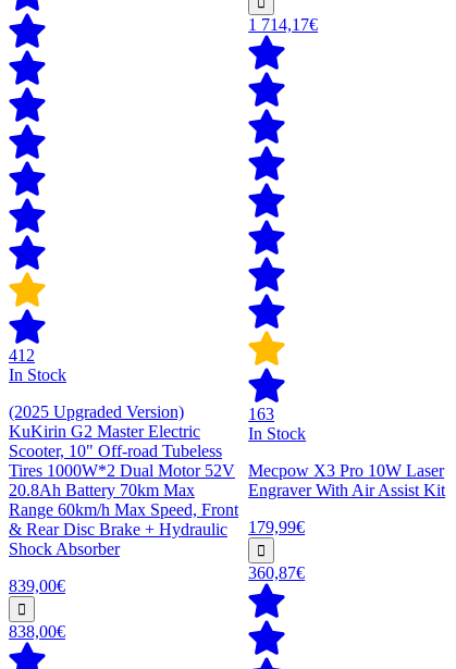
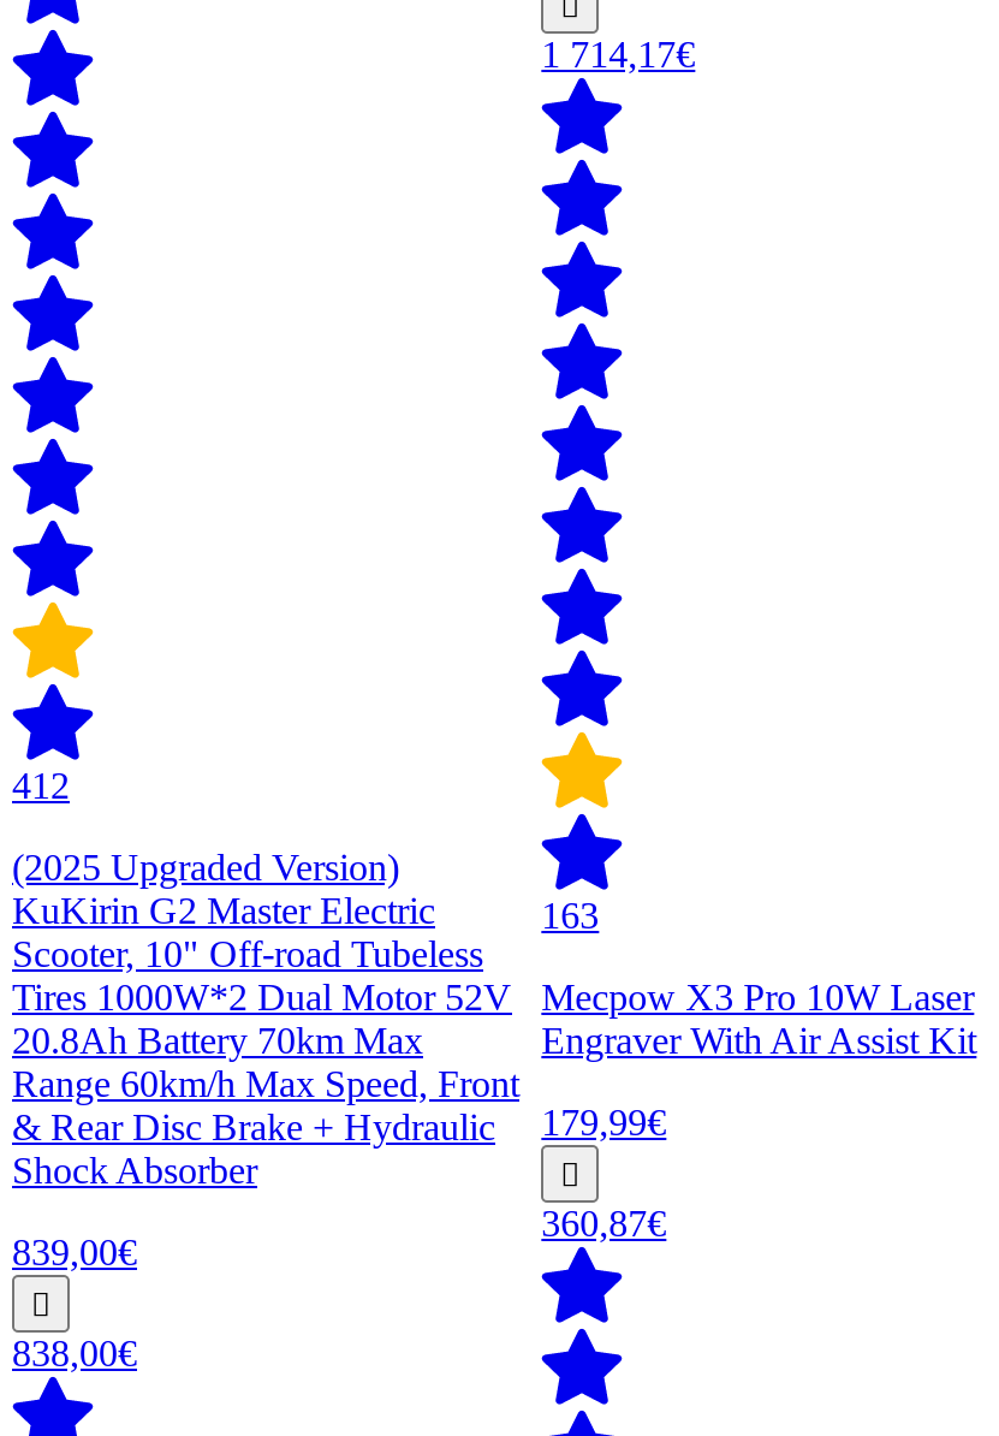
- In Stock

- In Stock
